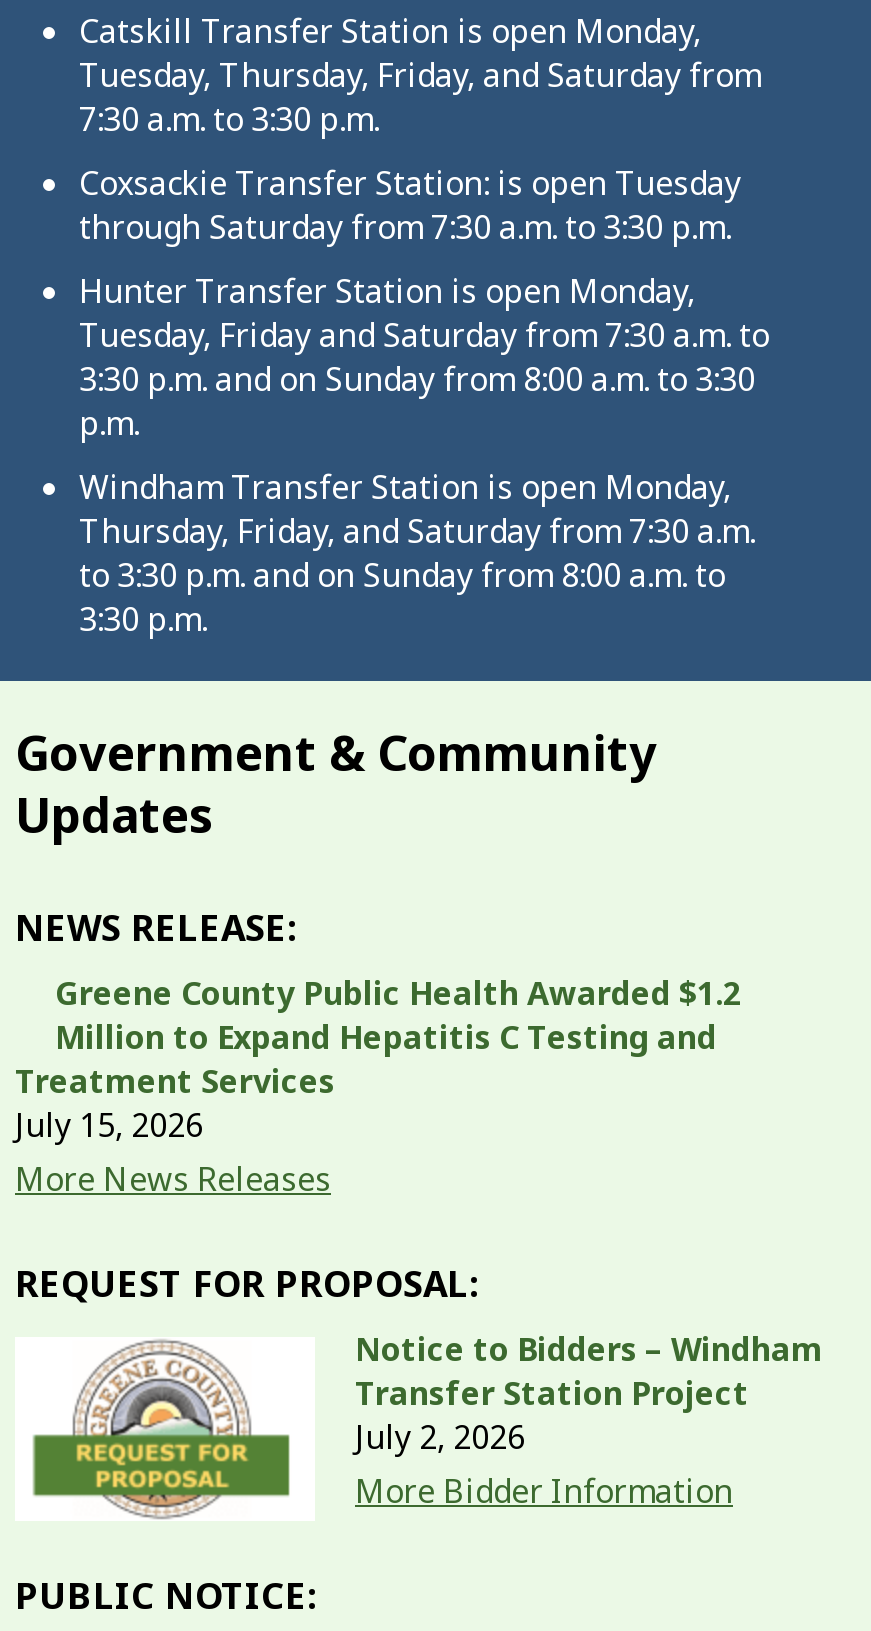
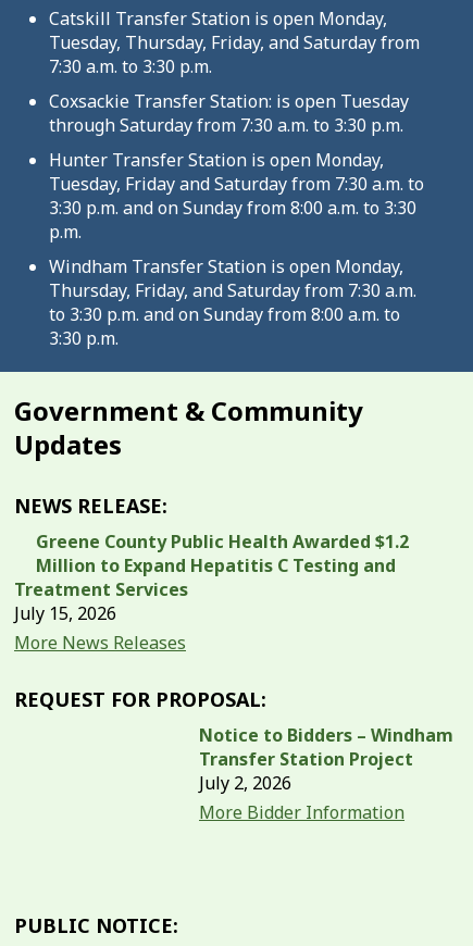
- [image]
